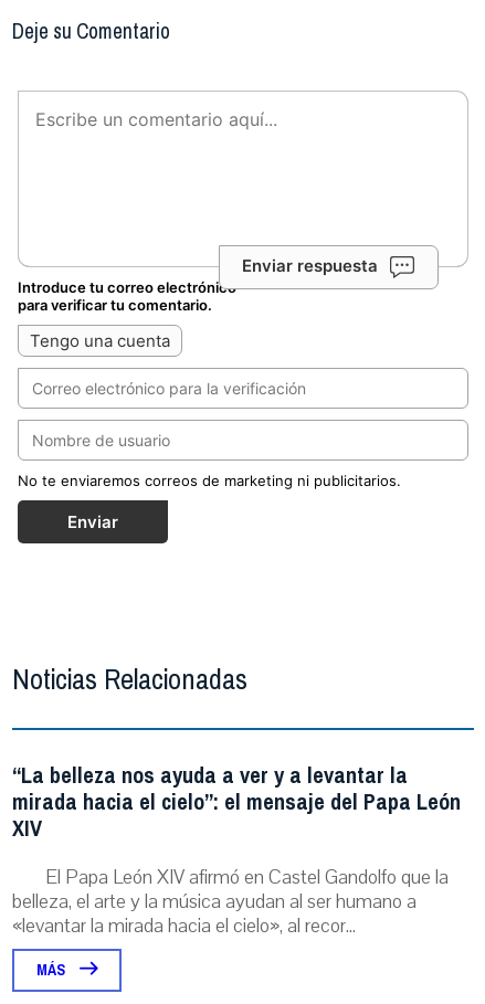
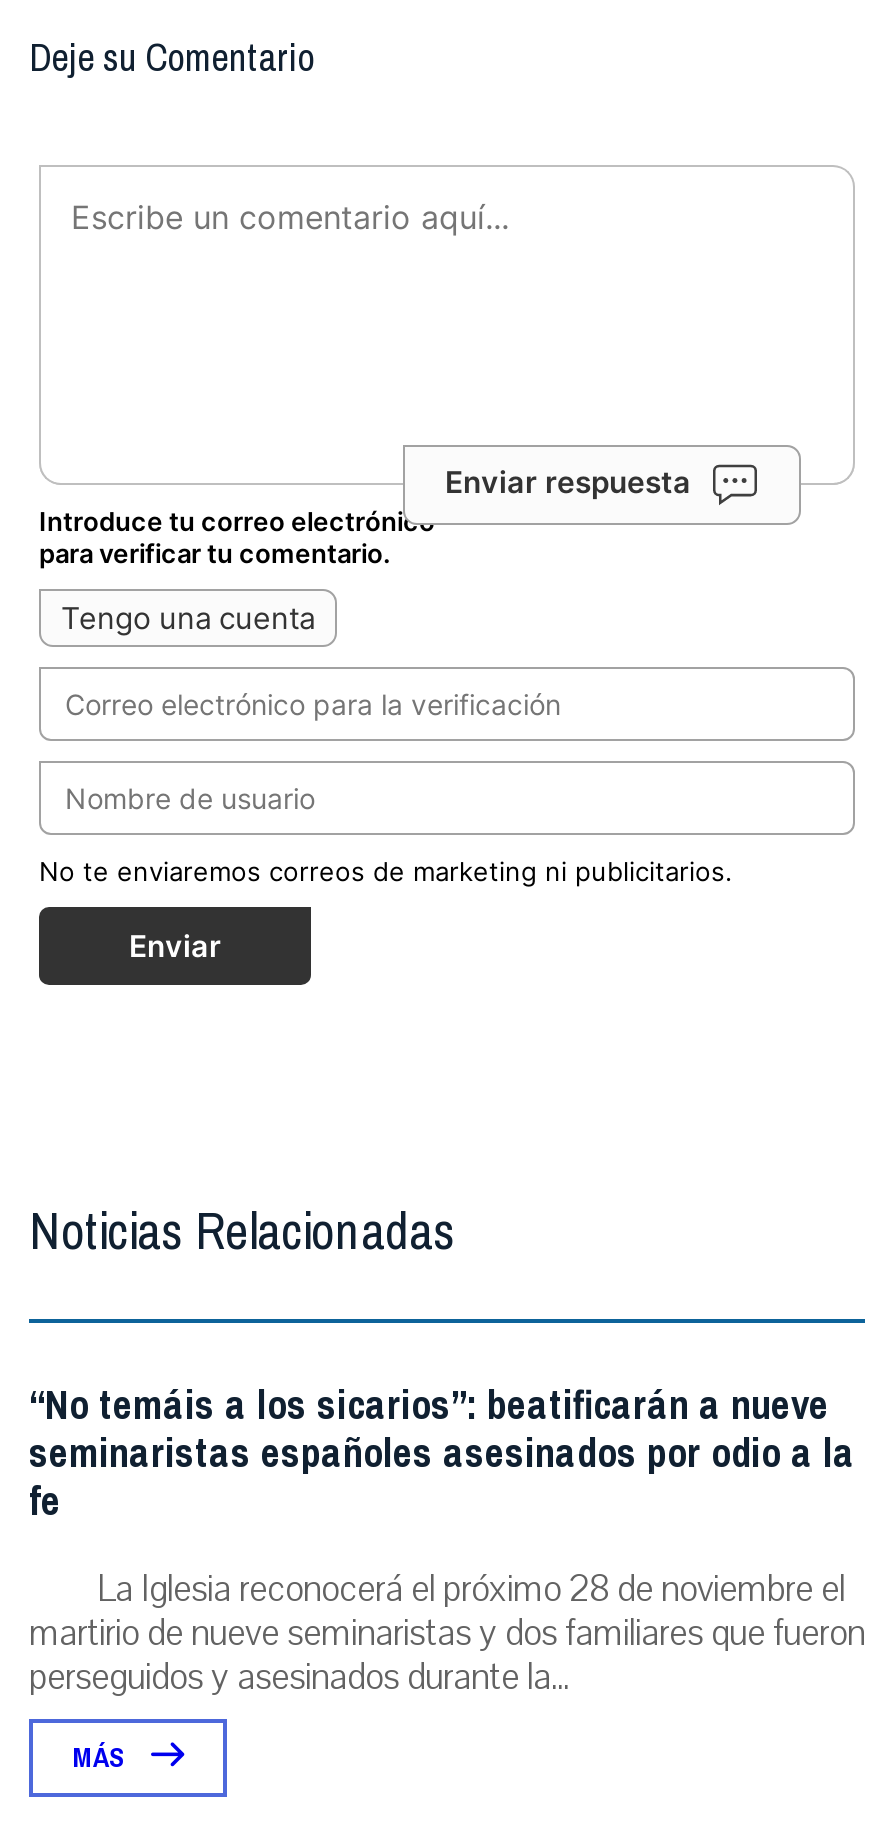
- “La belleza nos ayuda a ver y a levantar la
- mirada hacia el cielo”: el mensaje del Papa León
- XIV
- El Papa León XIV afirmó en Castel Gandolfo que la
- belleza, el arte y la música ayudan al ser humano a
- «levantar la mirada hacia el cielo», al recor...
+ “No temáis a los sicarios”: beatificarán a nueve
+ seminaristas españoles asesinados por odio a la
+ fe
+ La Iglesia reconocerá el próximo 28 de noviembre el
+ martirio de nueve seminaristas y dos familiares que fueron
+ perseguidos y asesinados durante la...
